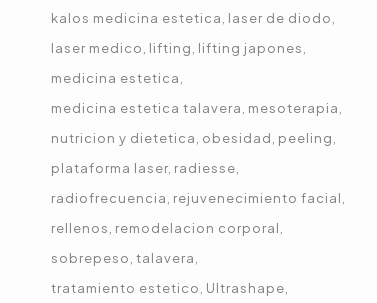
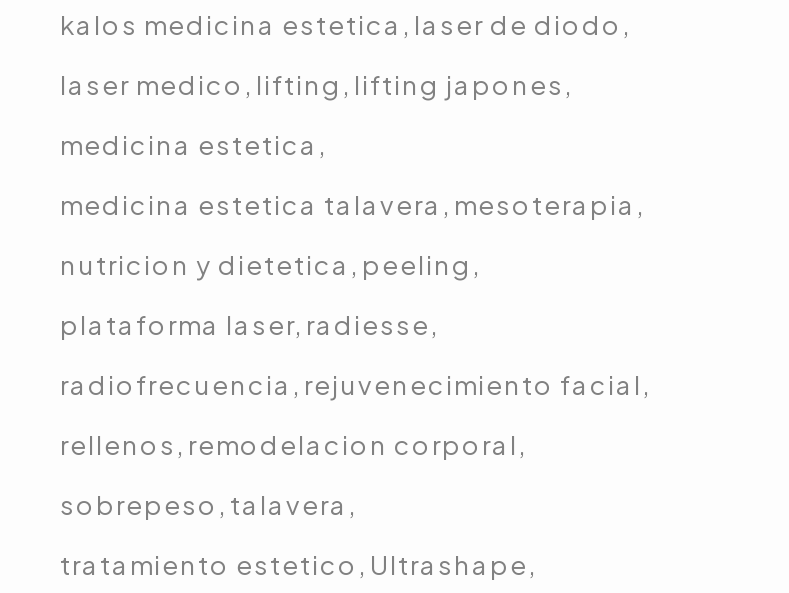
- nutricion y dietetica obesidad peeling
+ nutricion y dietetica peeling
